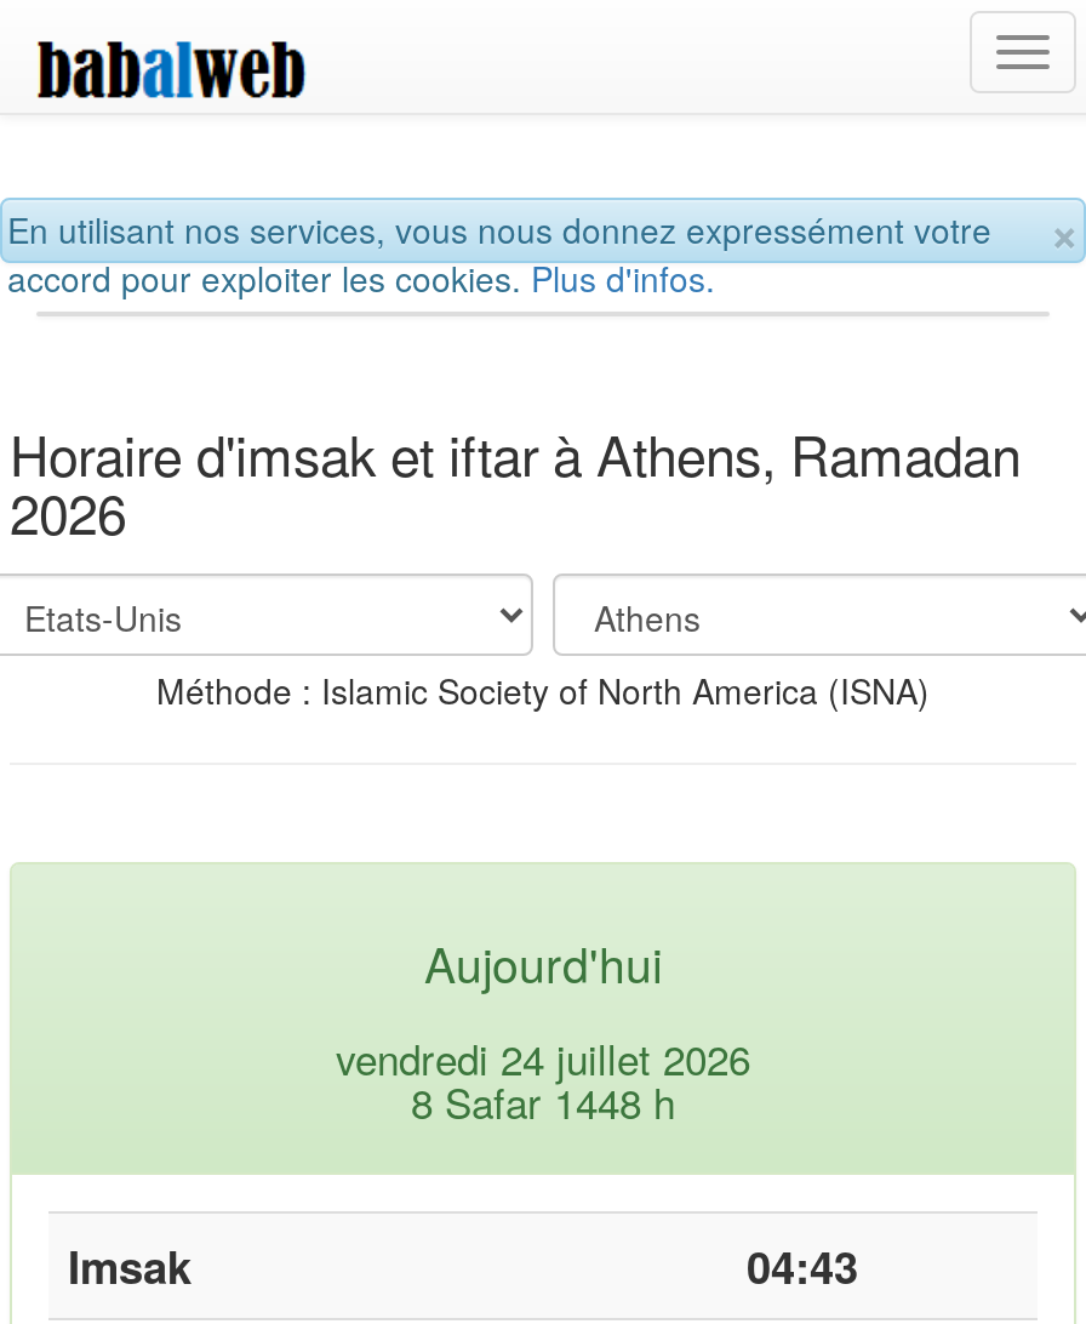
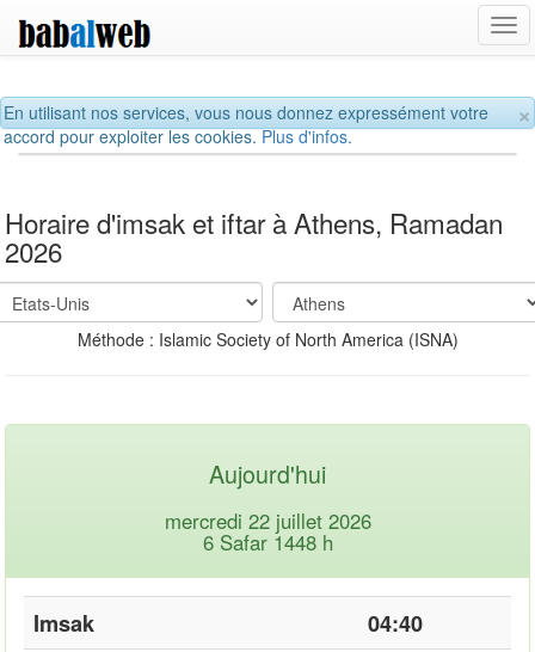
- vendredi 24 juillet 2026
+ mercredi 22 juillet 2026

- 8 Safar 1448 h
+ 6 Safar 1448 h

- 04:43
+ 04:40
